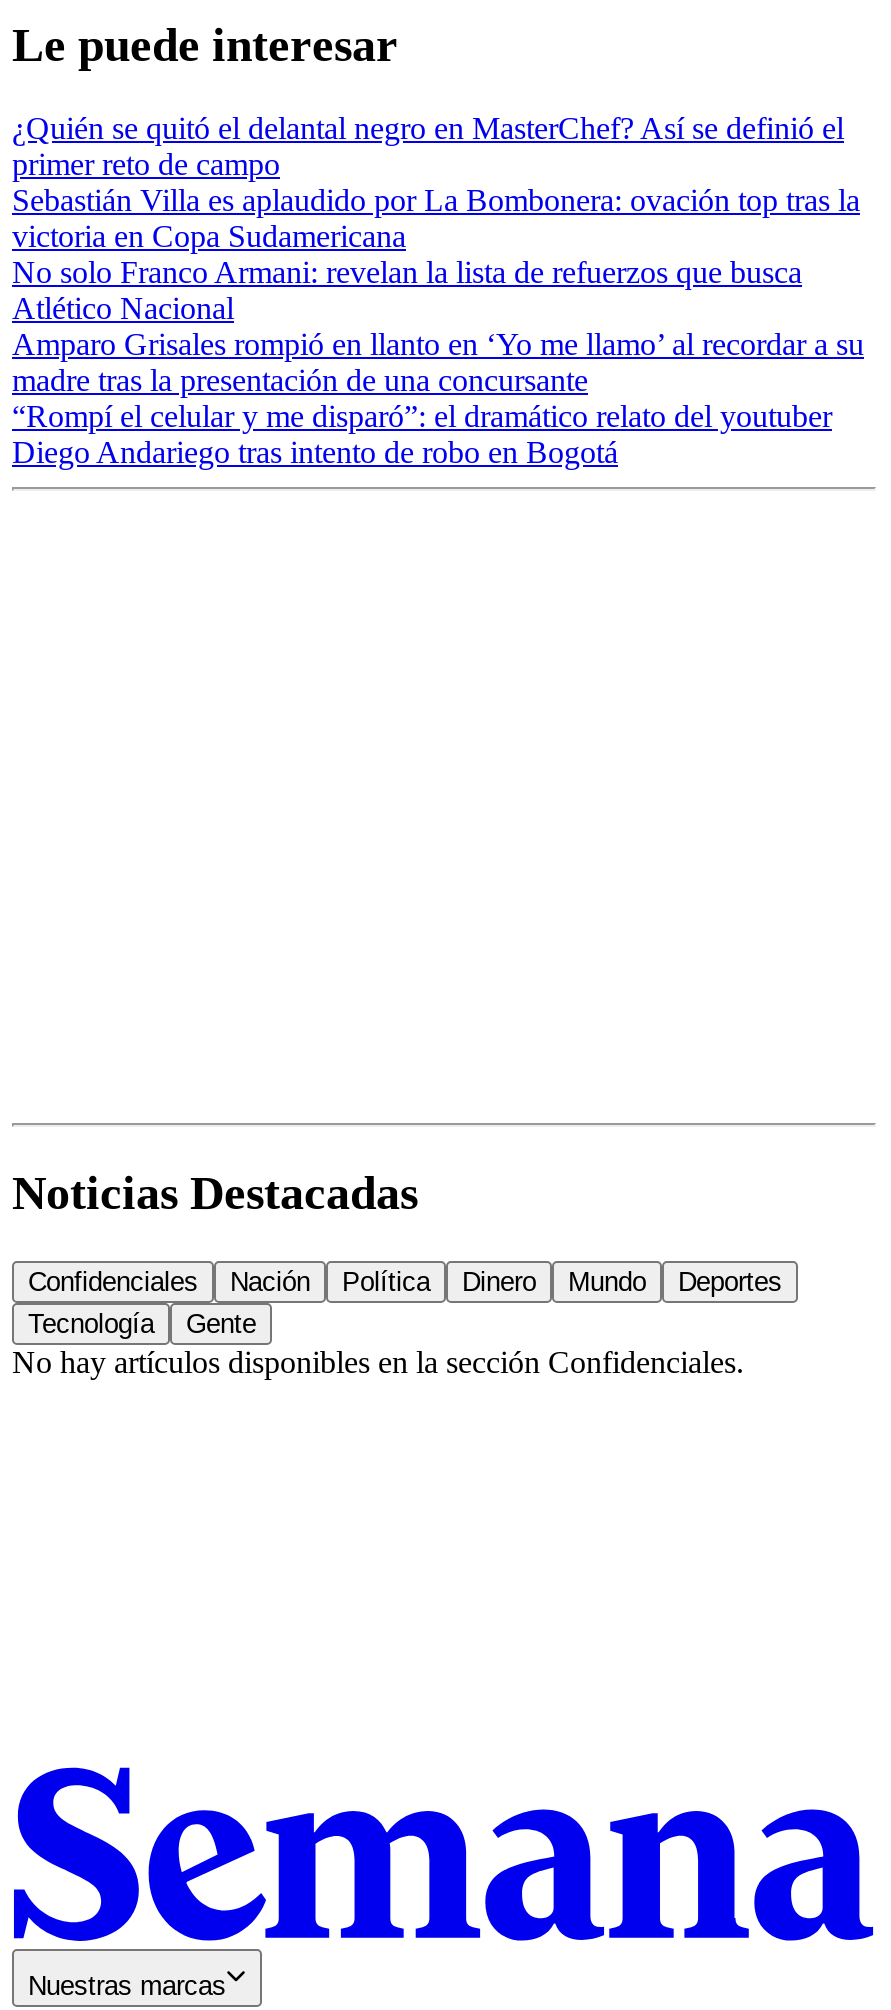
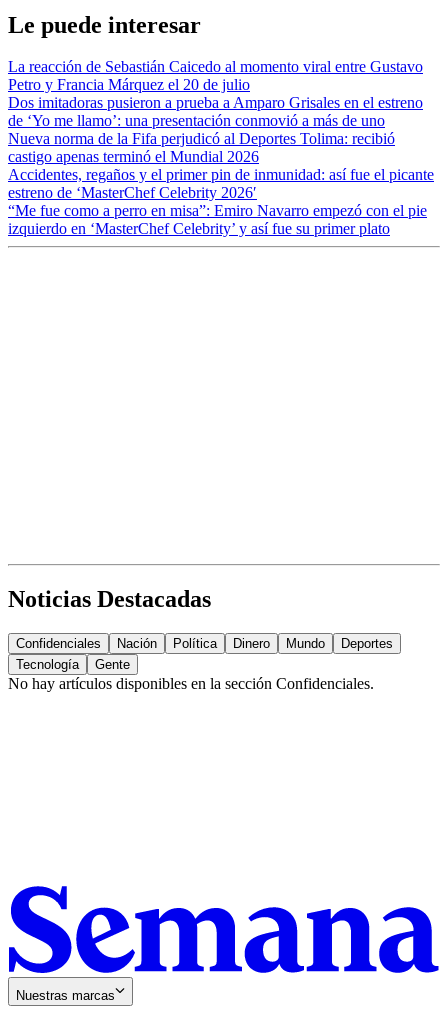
- ¿Quién se quitó el delantal negro en MasterChef? Así se definió el
- primer reto de campo
- Sebastián Villa es aplaudido por La Bombonera: ovación top tras la
- victoria en Copa Sudamericana
- No solo Franco Armani: revelan la lista de refuerzos que busca
- Atlético Nacional
- Amparo Grisales rompió en llanto en ‘Yo me llamo’ al recordar a su
- madre tras la presentación de una concursante
- “Rompí el celular y me disparó”: el dramático relato del youtuber
- Diego Andariego tras intento de robo en Bogotá
+ La reacción de Sebastián Caicedo al momento viral entre Gustavo
+ Petro y Francia Márquez el 20 de julio
+ Dos imitadoras pusieron a prueba a Amparo Grisales en el estreno
+ de ‘Yo me llamo’: una presentación conmovió a más de uno
+ Nueva norma de la Fifa perjudicó al Deportes Tolima: recibió
+ castigo apenas terminó el Mundial 2026
+ Accidentes, regaños y el primer pin de inmunidad: así fue el picante
+ estreno de ‘MasterChef Celebrity 2026′
+ “Me fue como a perro en misa”: Emiro Navarro empezó con el pie
+ izquierdo en ‘MasterChef Celebrity’ y así fue su primer plato
